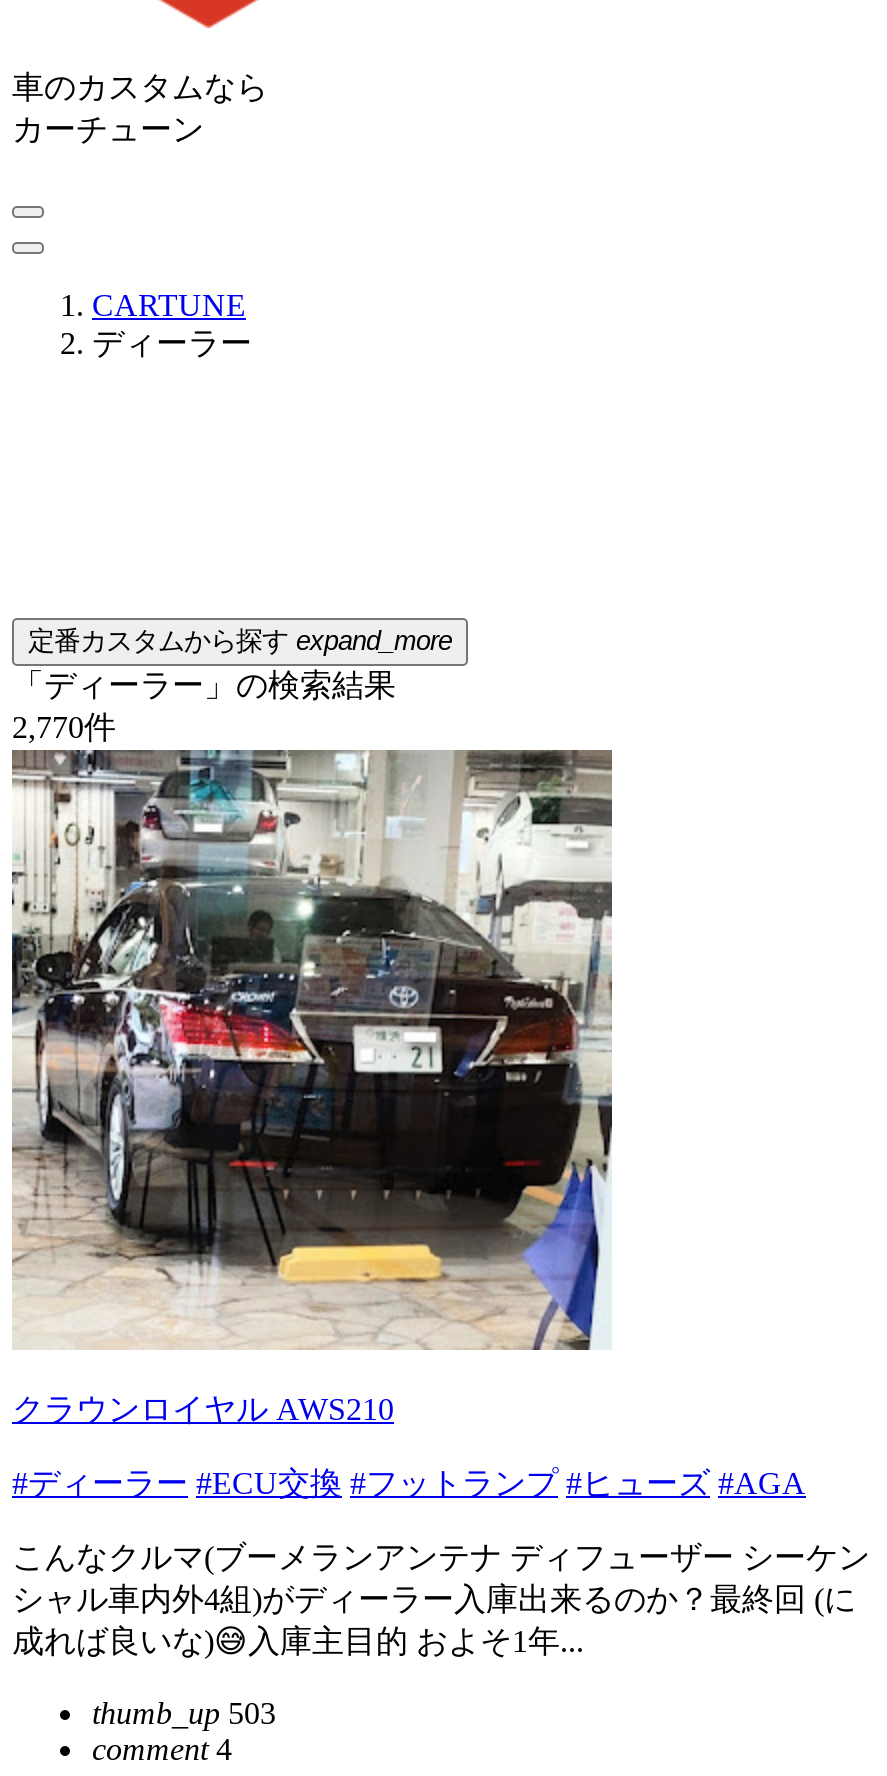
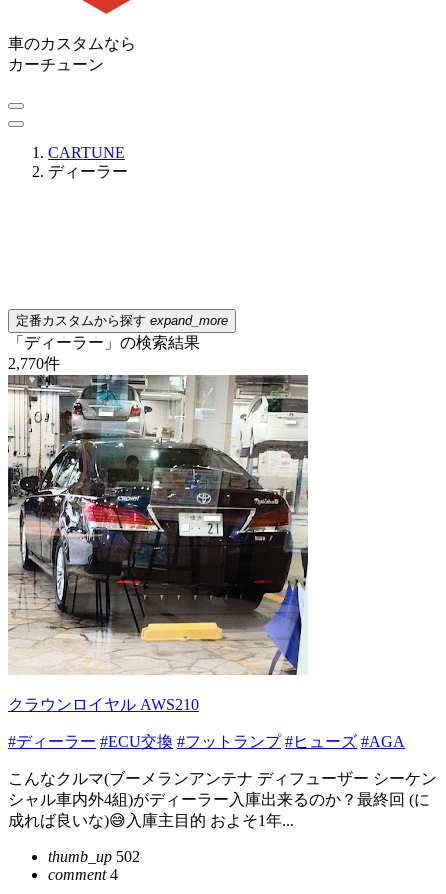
- thumb_up 503
+ thumb_up 502
